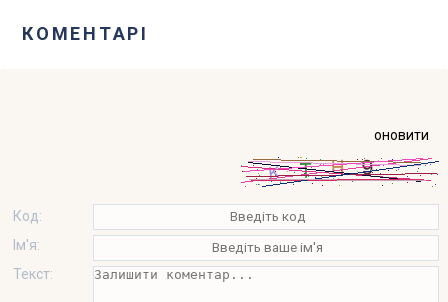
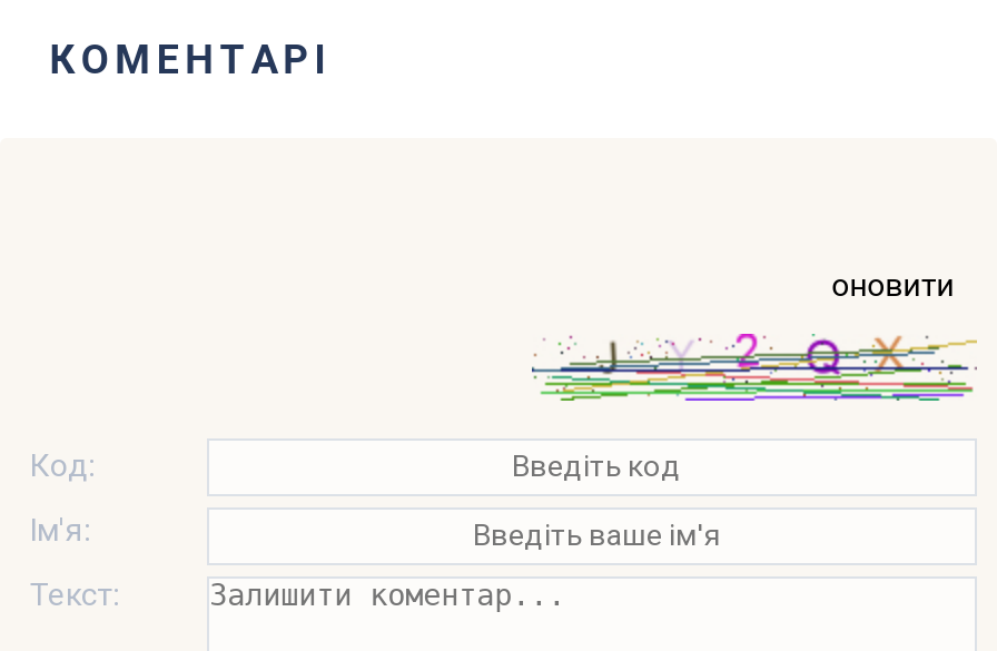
- [image]
+ [image]
